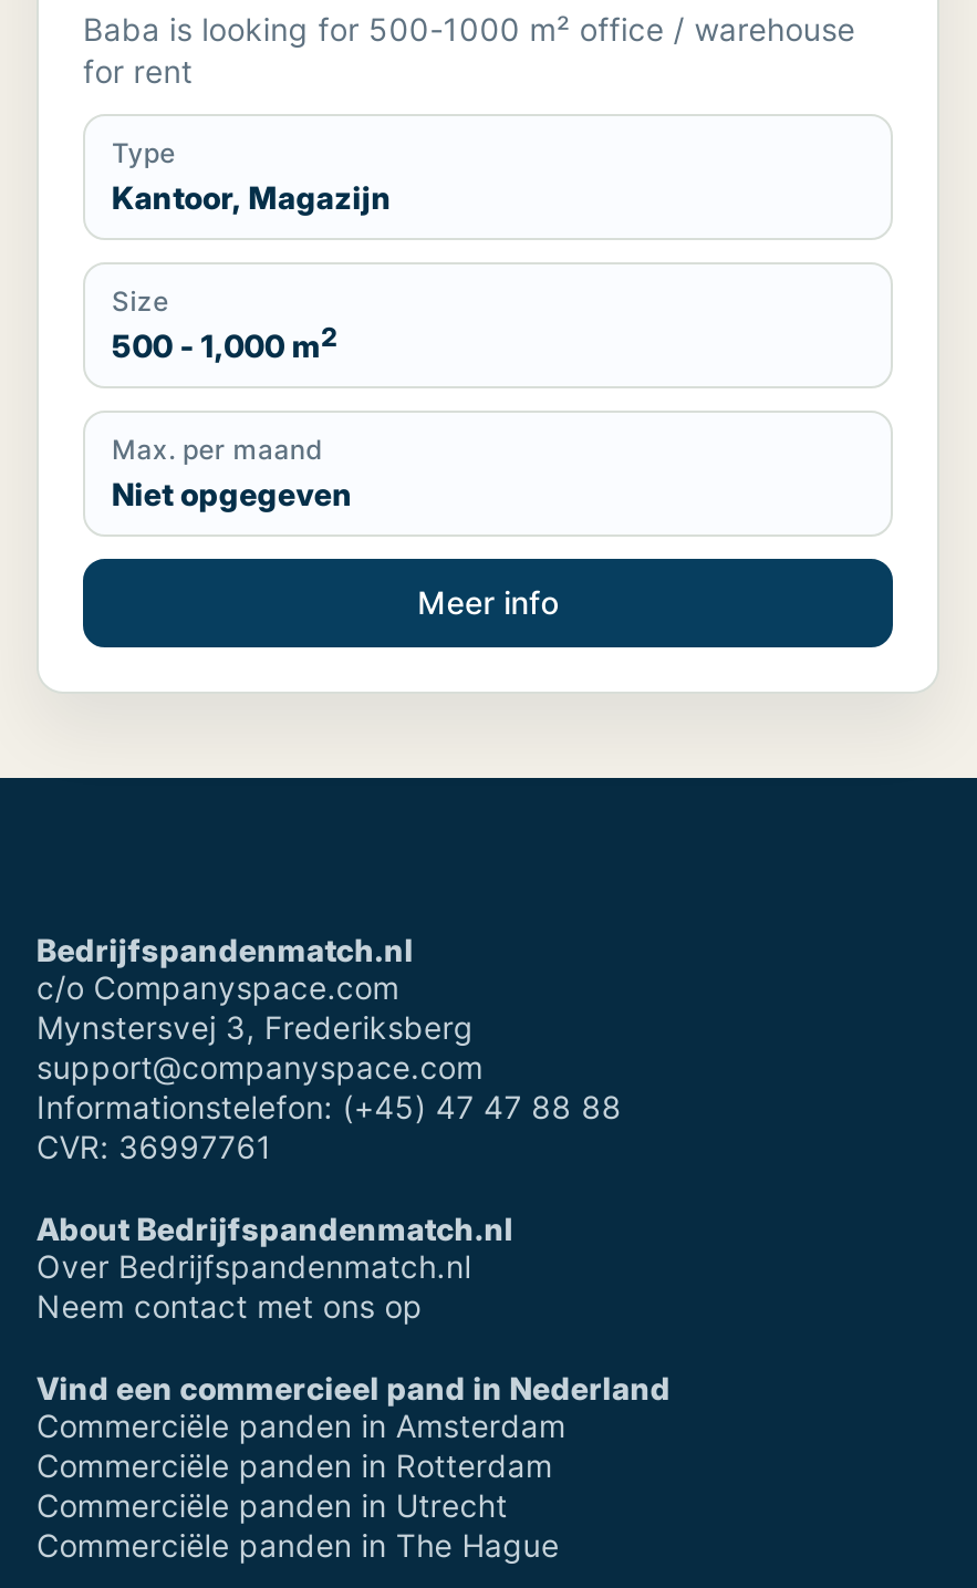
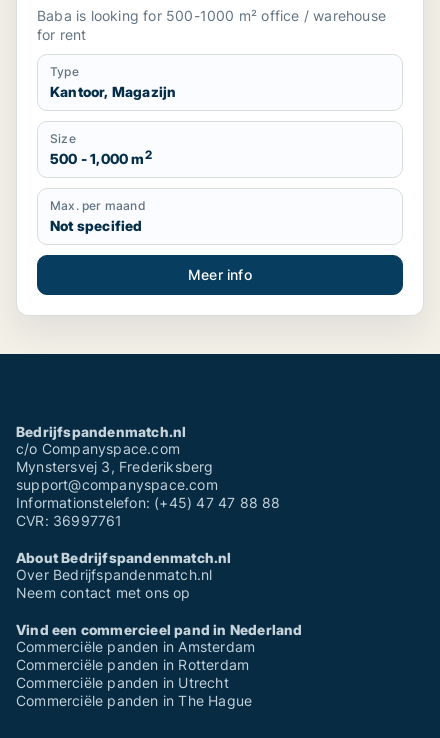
- Niet opgegeven
+ Not specified
